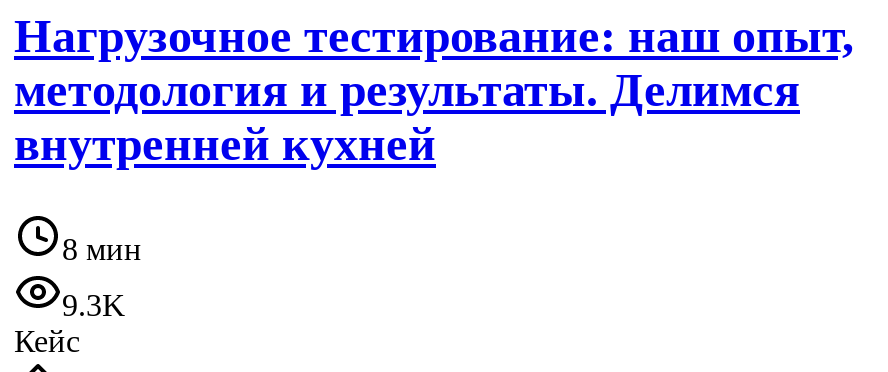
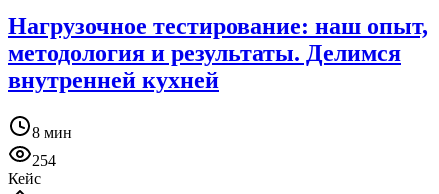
- 9.3K
+ 254
